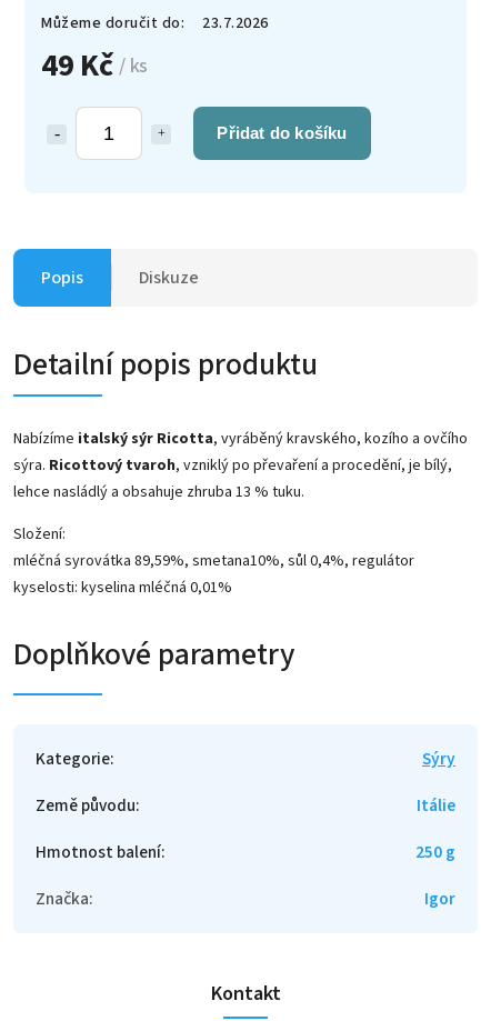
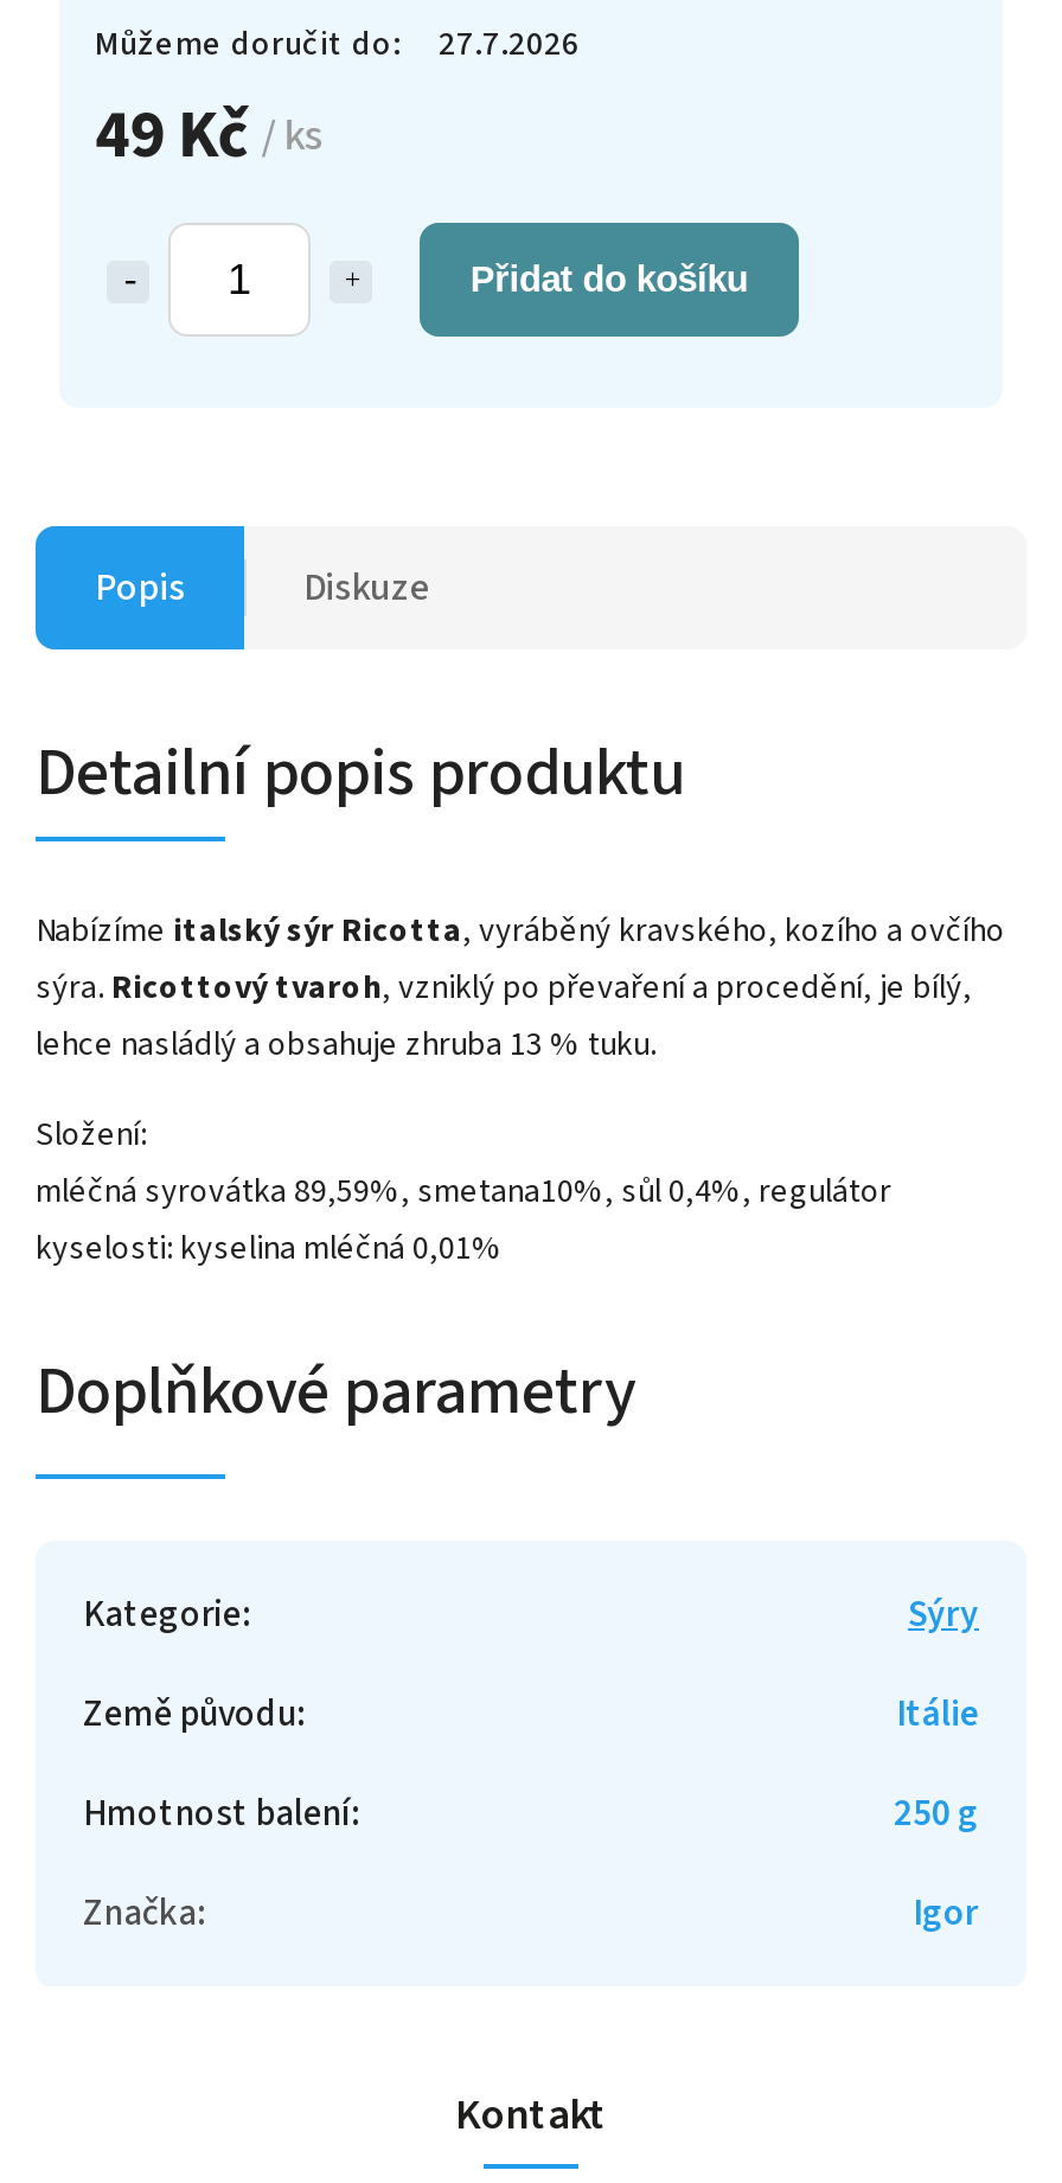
- Můžeme doručit do: 23.7.2026
+ Můžeme doručit do: 27.7.2026
